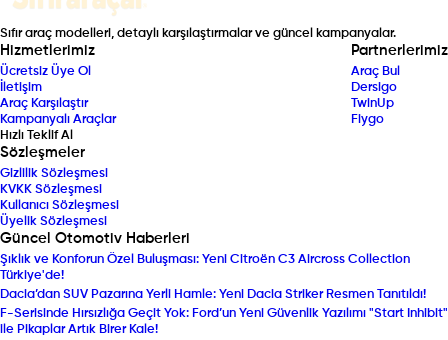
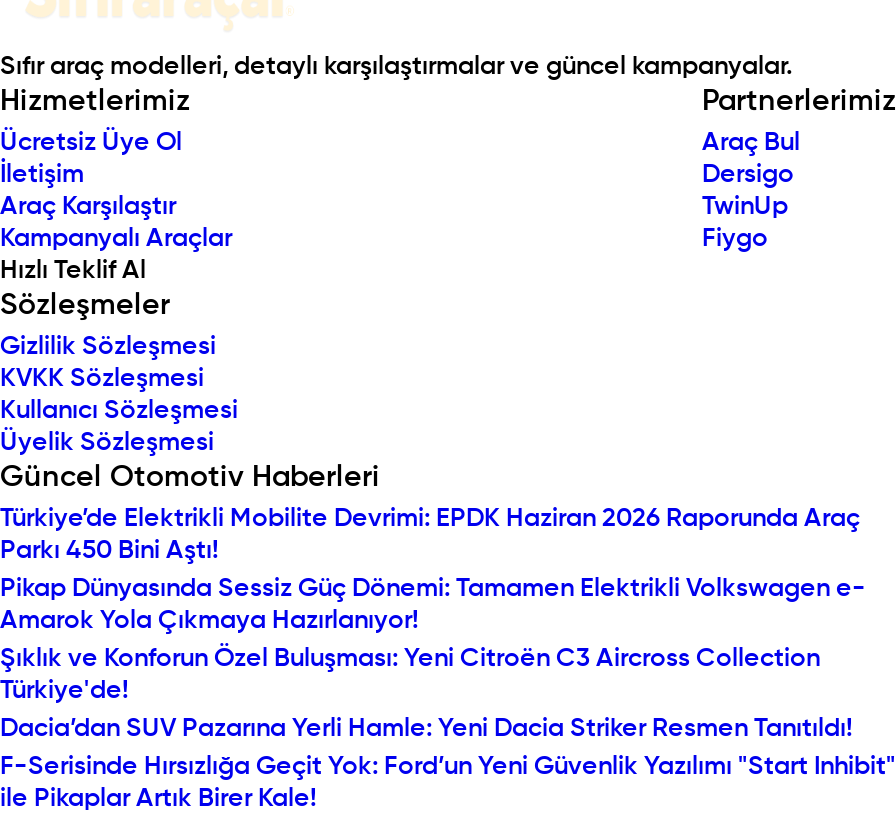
+ Türkiye’de Elektrikli Mobilite Devrimi: EPDK Haziran 2026 Raporunda Araç
+ Parkı 450 Bini Aştı!
+ Pikap Dünyasında Sessiz Güç Dönemi: Tamamen Elektrikli Volkswagen e-
+ Amarok Yola Çıkmaya Hazırlanıyor!
